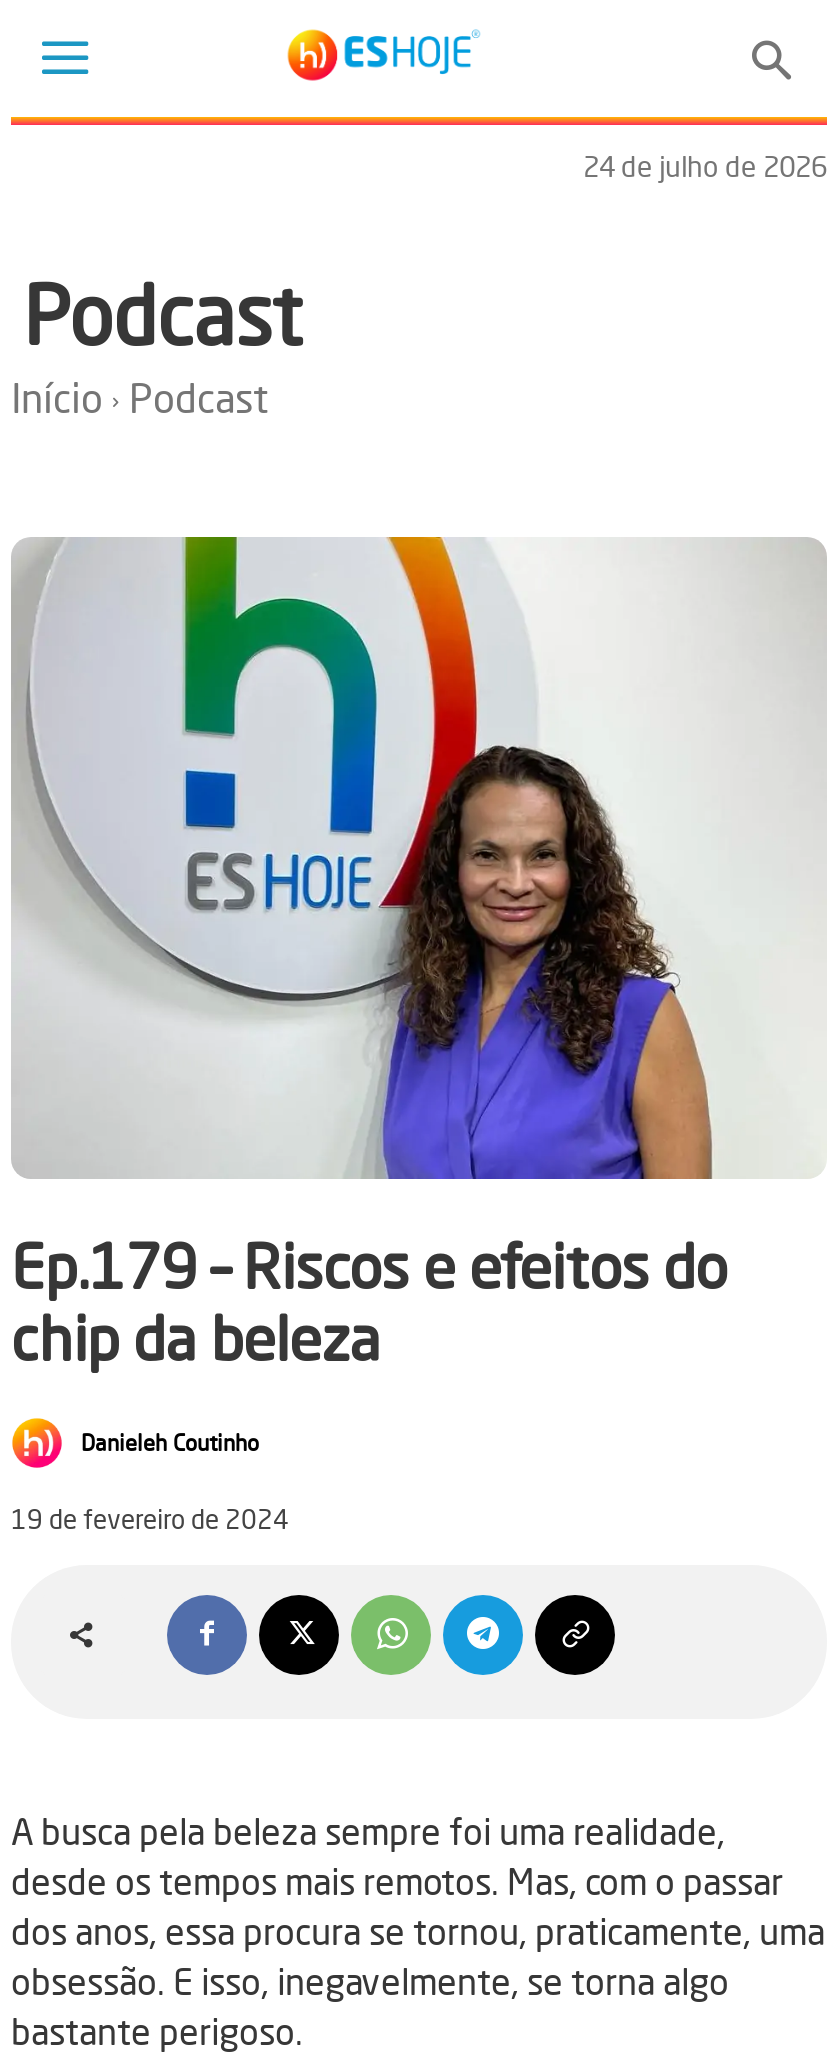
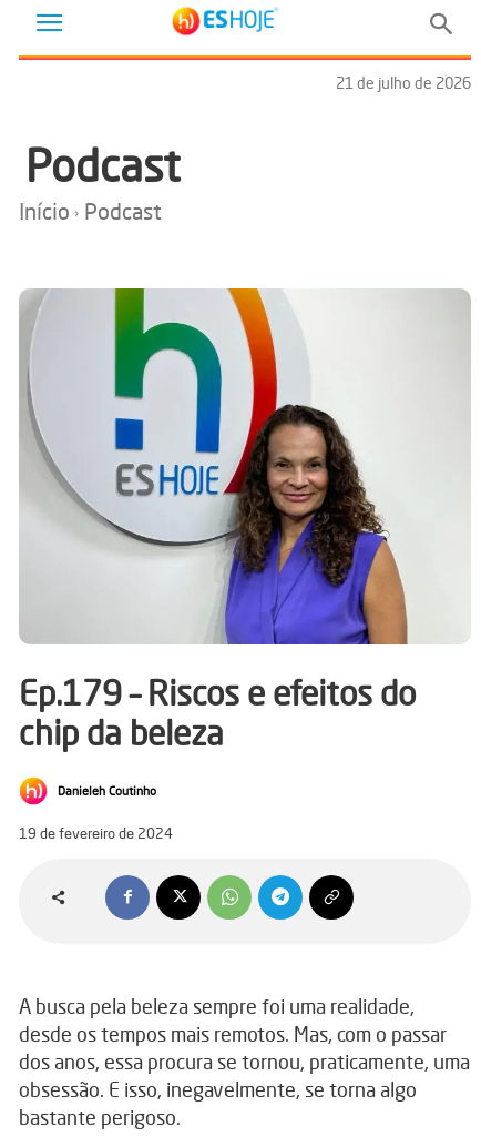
- 24 de julho de 2026
+ 21 de julho de 2026
